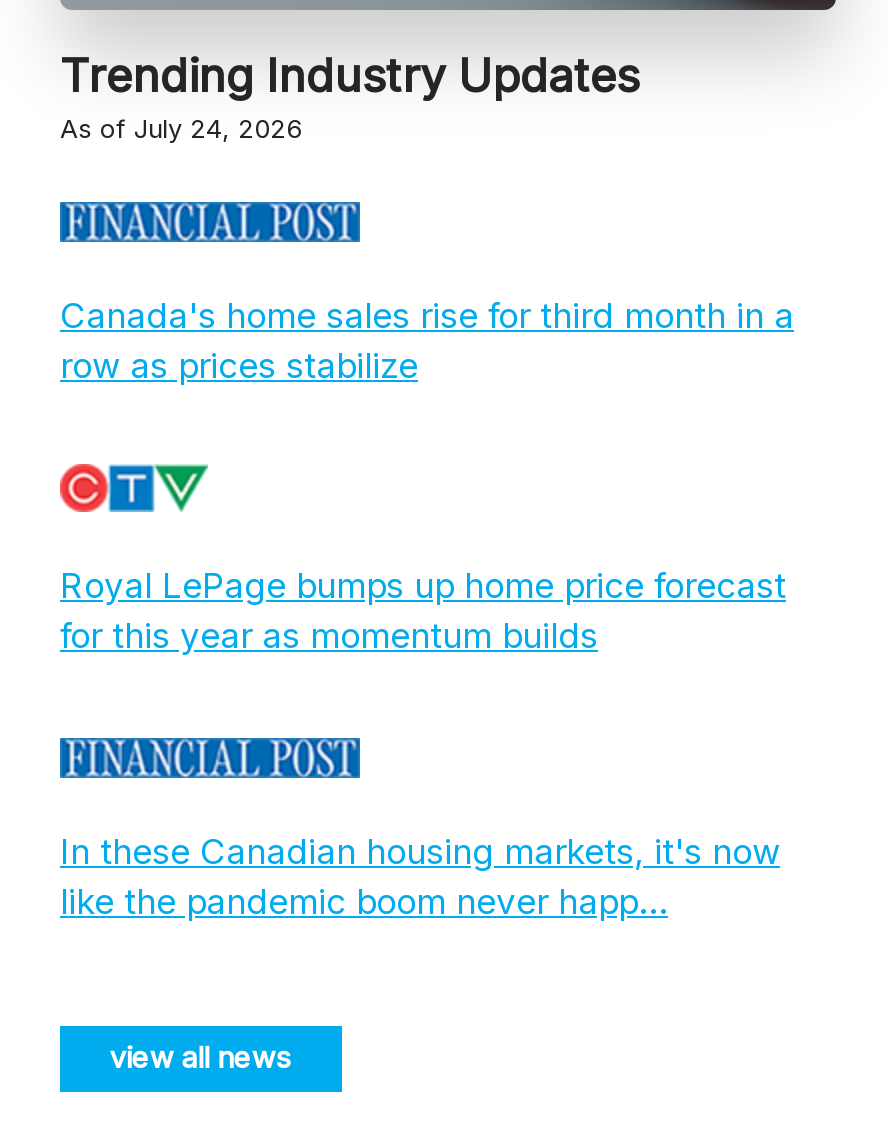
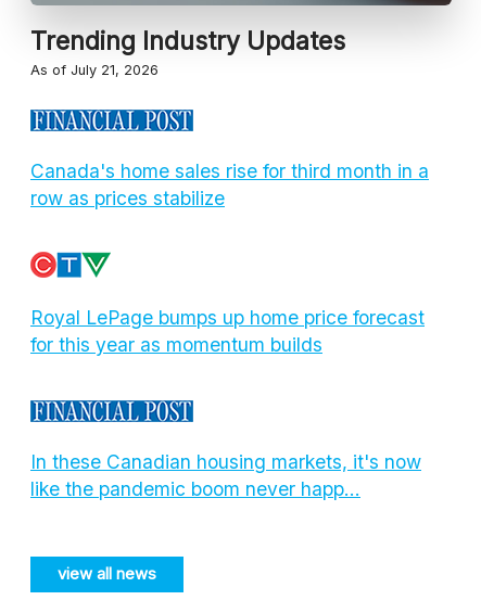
- as of July 24, 2026
+ as of July 21, 2026
